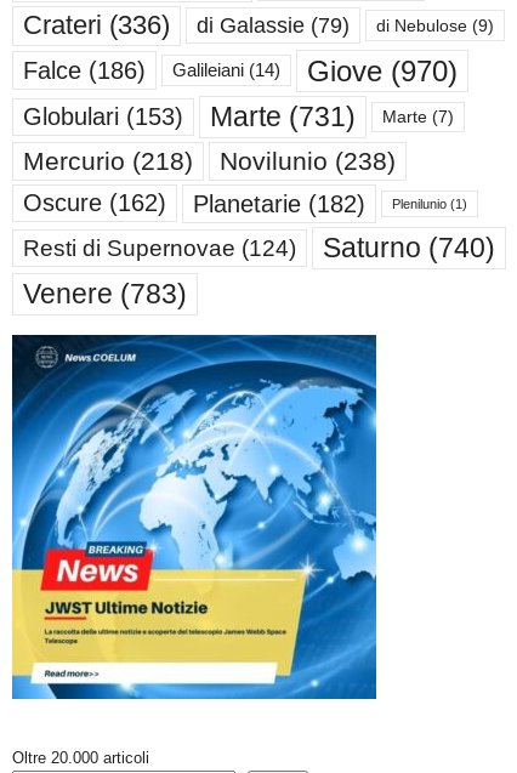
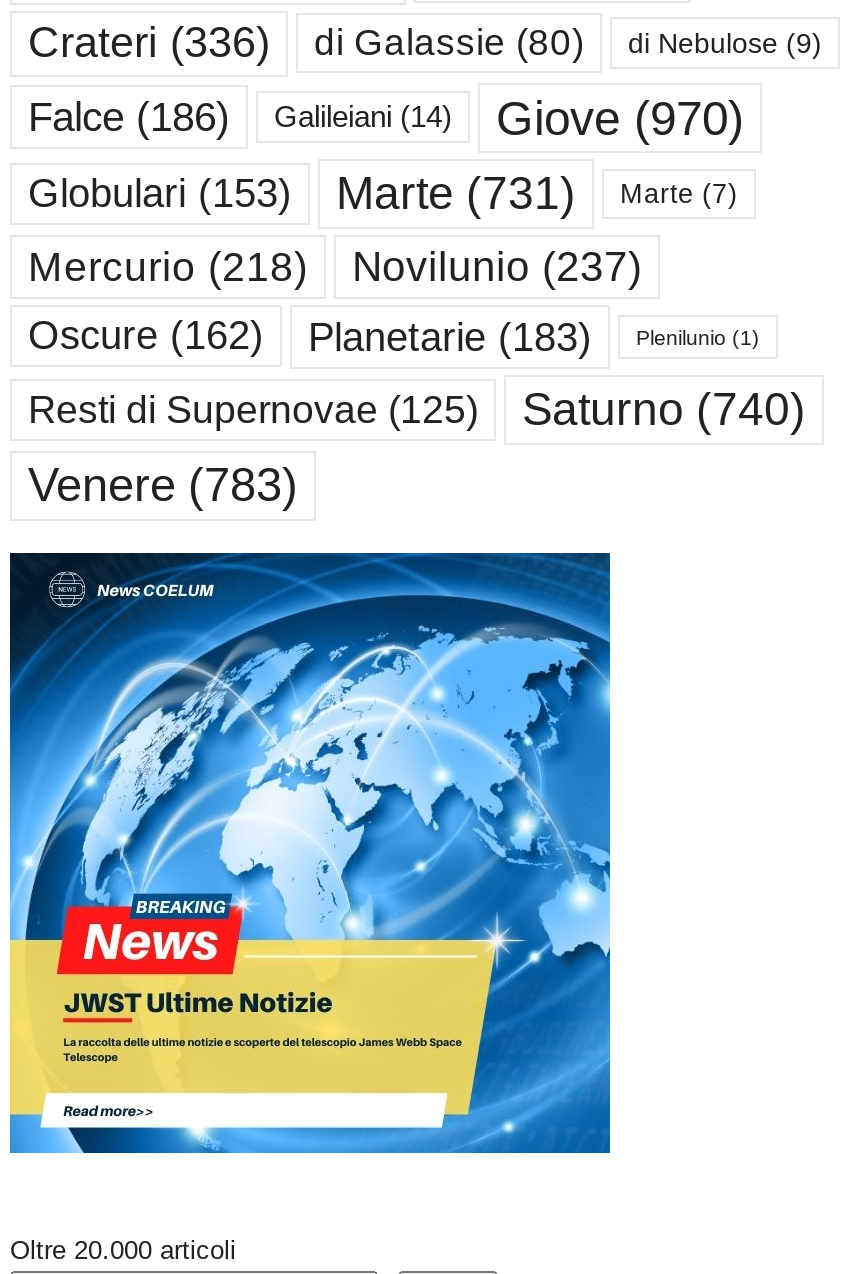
- Crateri (336) di Galassie (79) di Nebulose (9)
+ Crateri (336) di Galassie (80) di Nebulose (9)

- Mercurio (218) Novilunio (238)
+ Mercurio (218) Novilunio (237)

- Oscure (162) Planetarie (182) Plenilunio (1)
+ Oscure (162) Planetarie (183) Plenilunio (1)

- Resti di Supernovae (124)
+ Resti di Supernovae (125)
